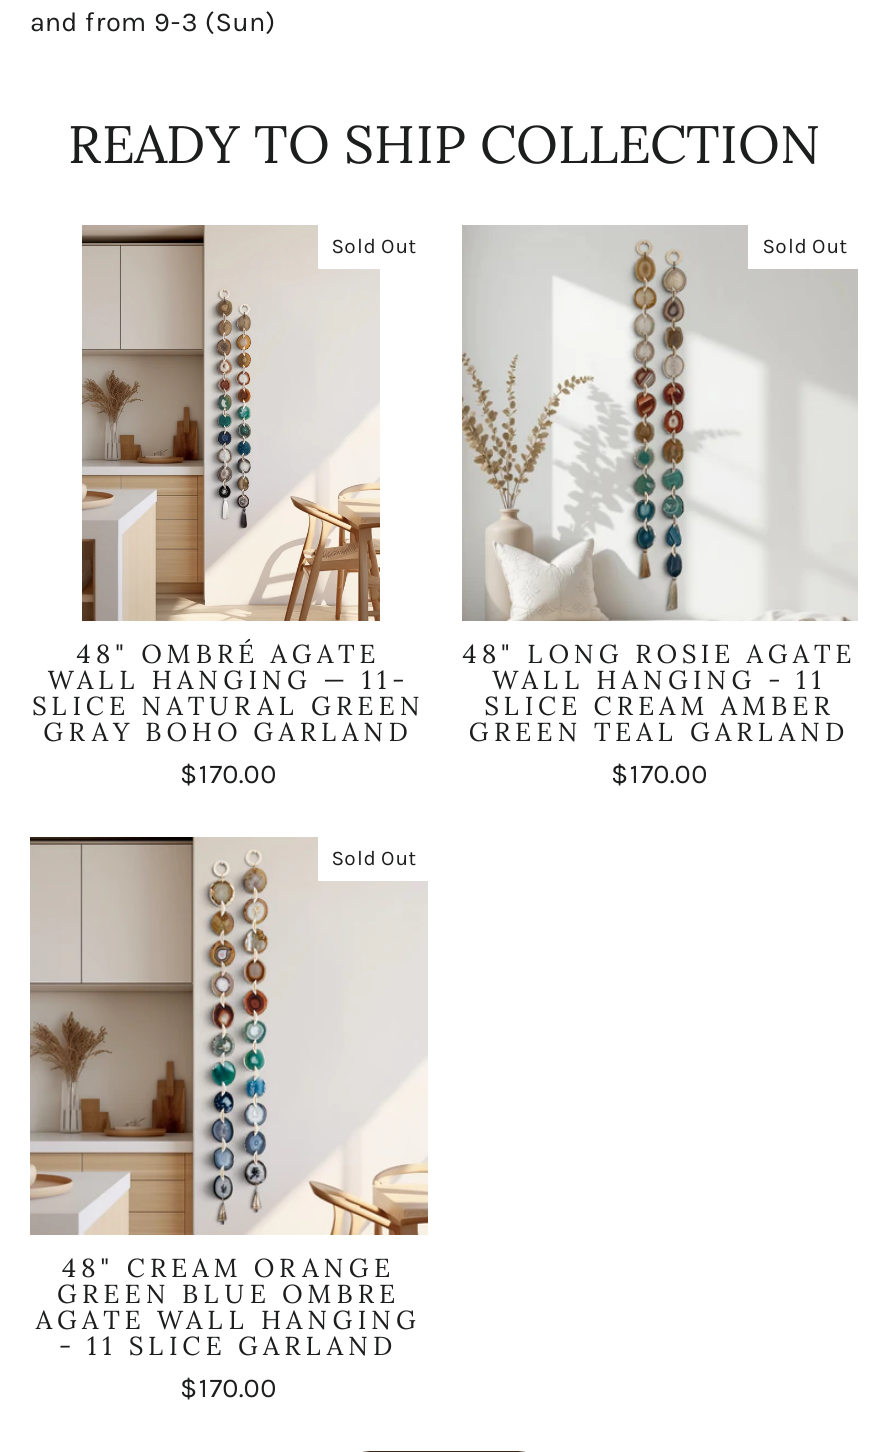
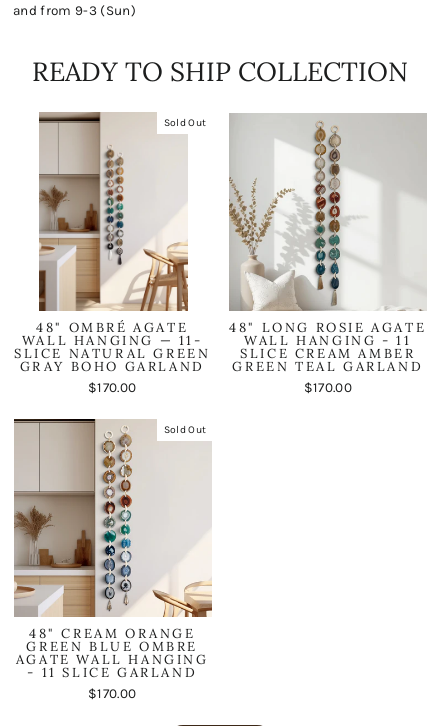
- Sold Out
